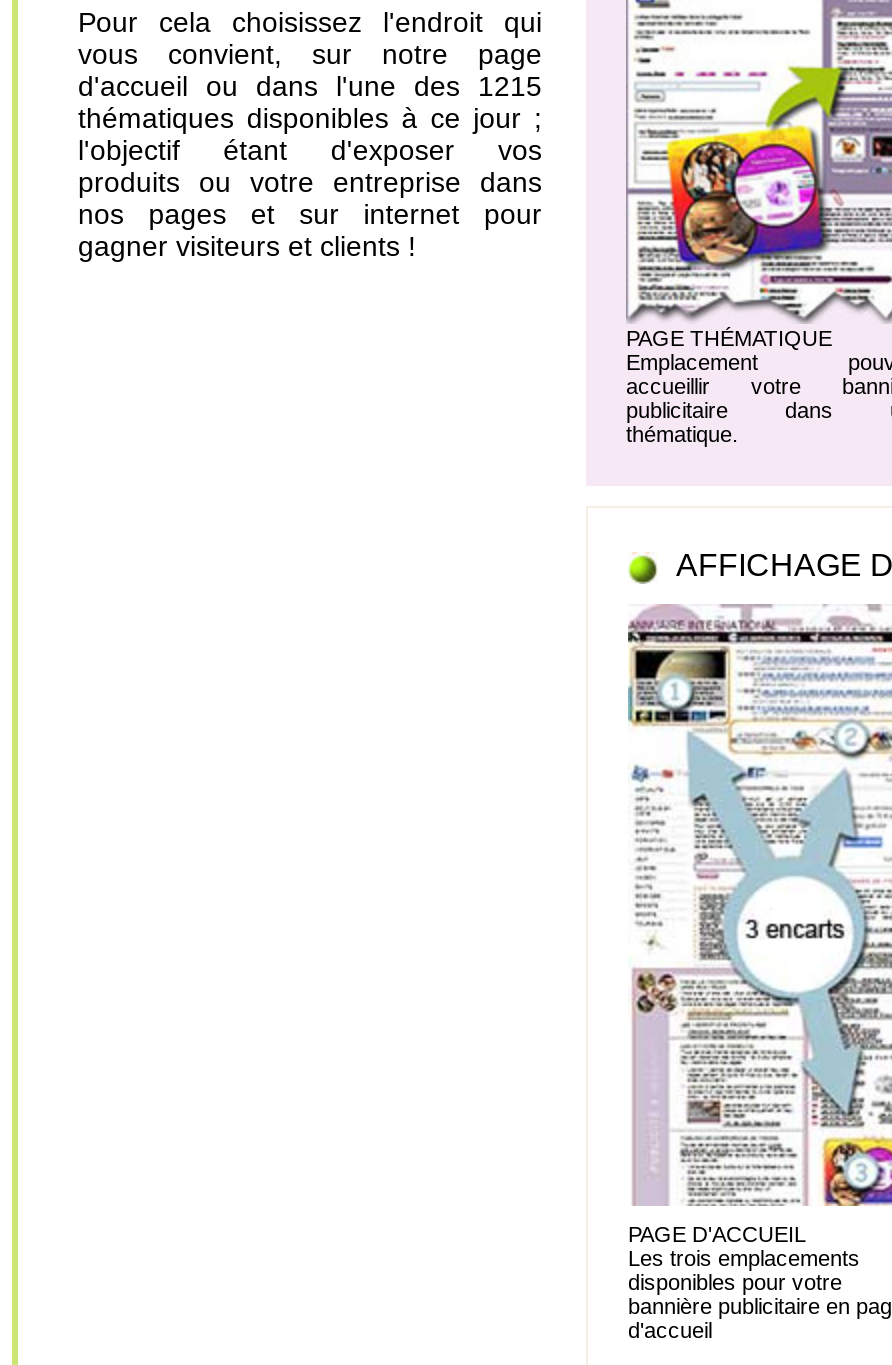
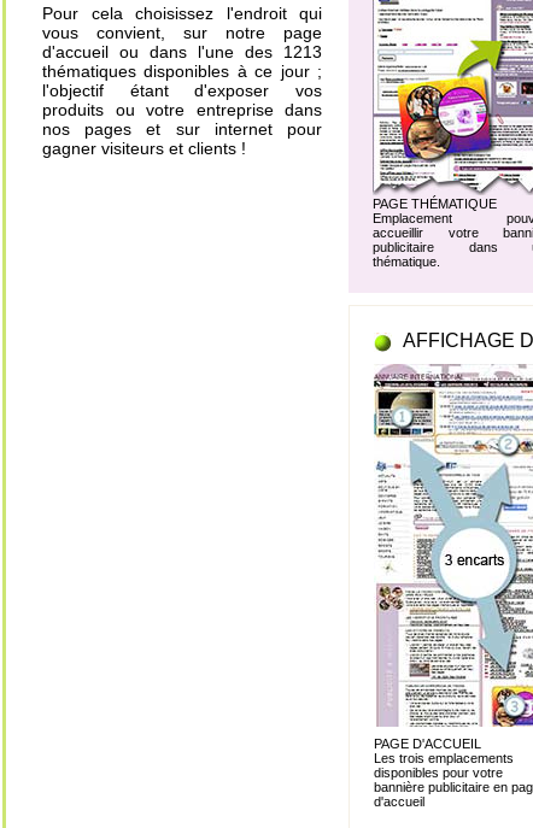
- d'accueil ou dans l'une des 1215
+ d'accueil ou dans l'une des 1213
